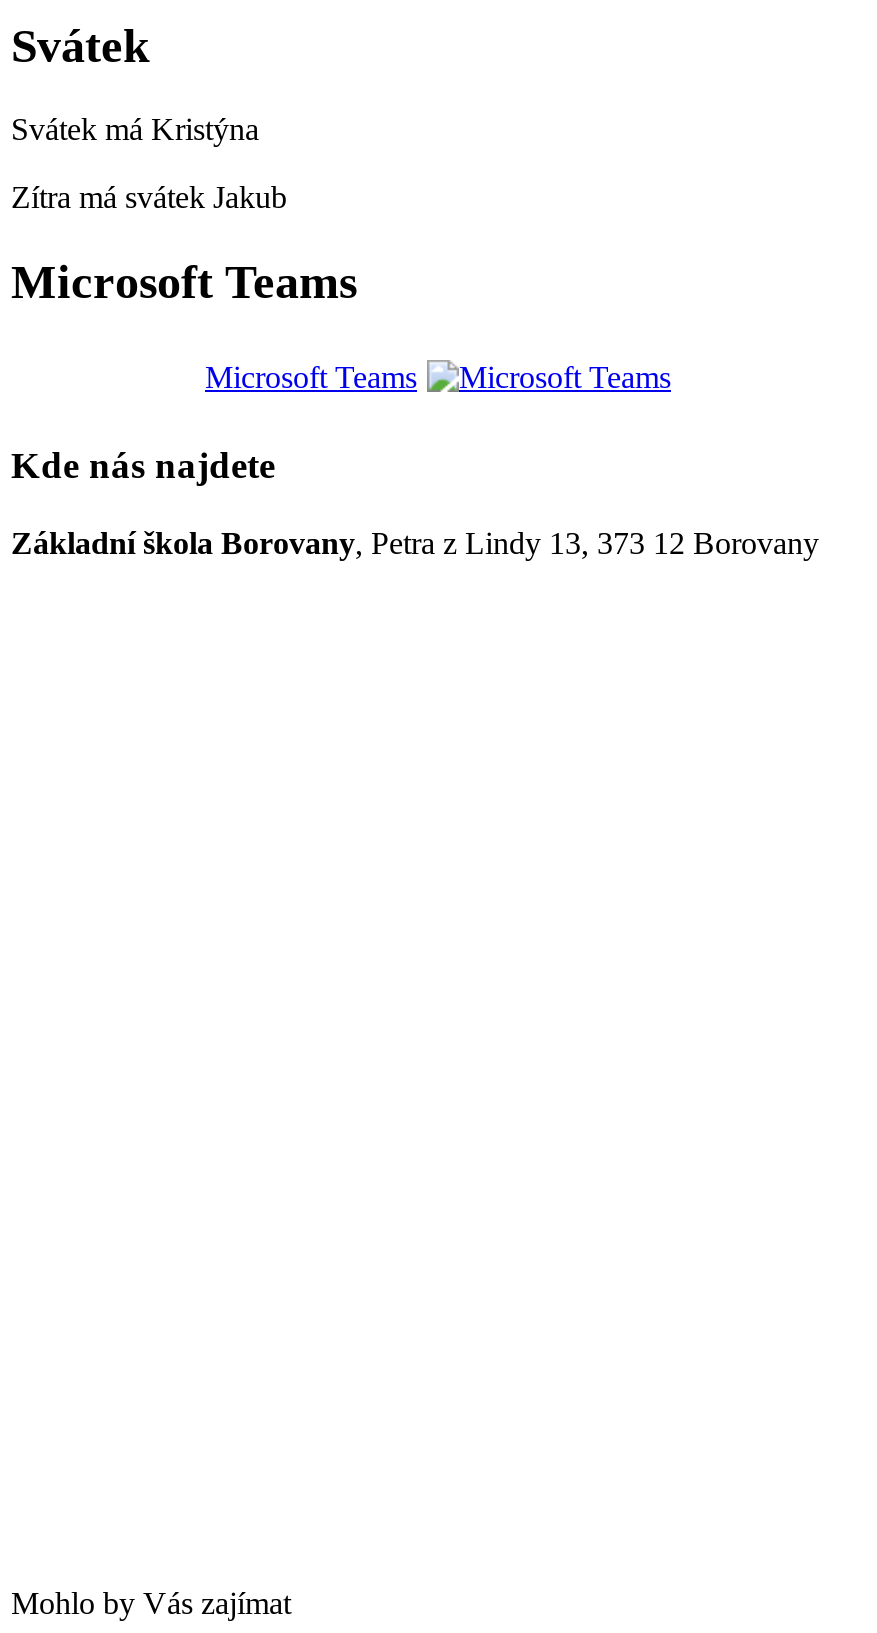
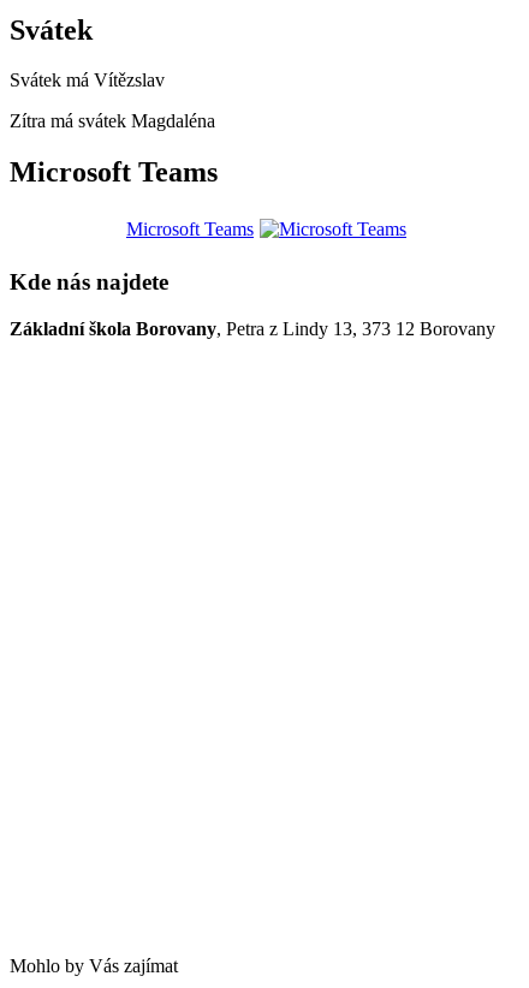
- Svátek má Kristýna
+ Svátek má Vítězslav

- Zítra má svátek Jakub
+ Zítra má svátek Magdaléna
